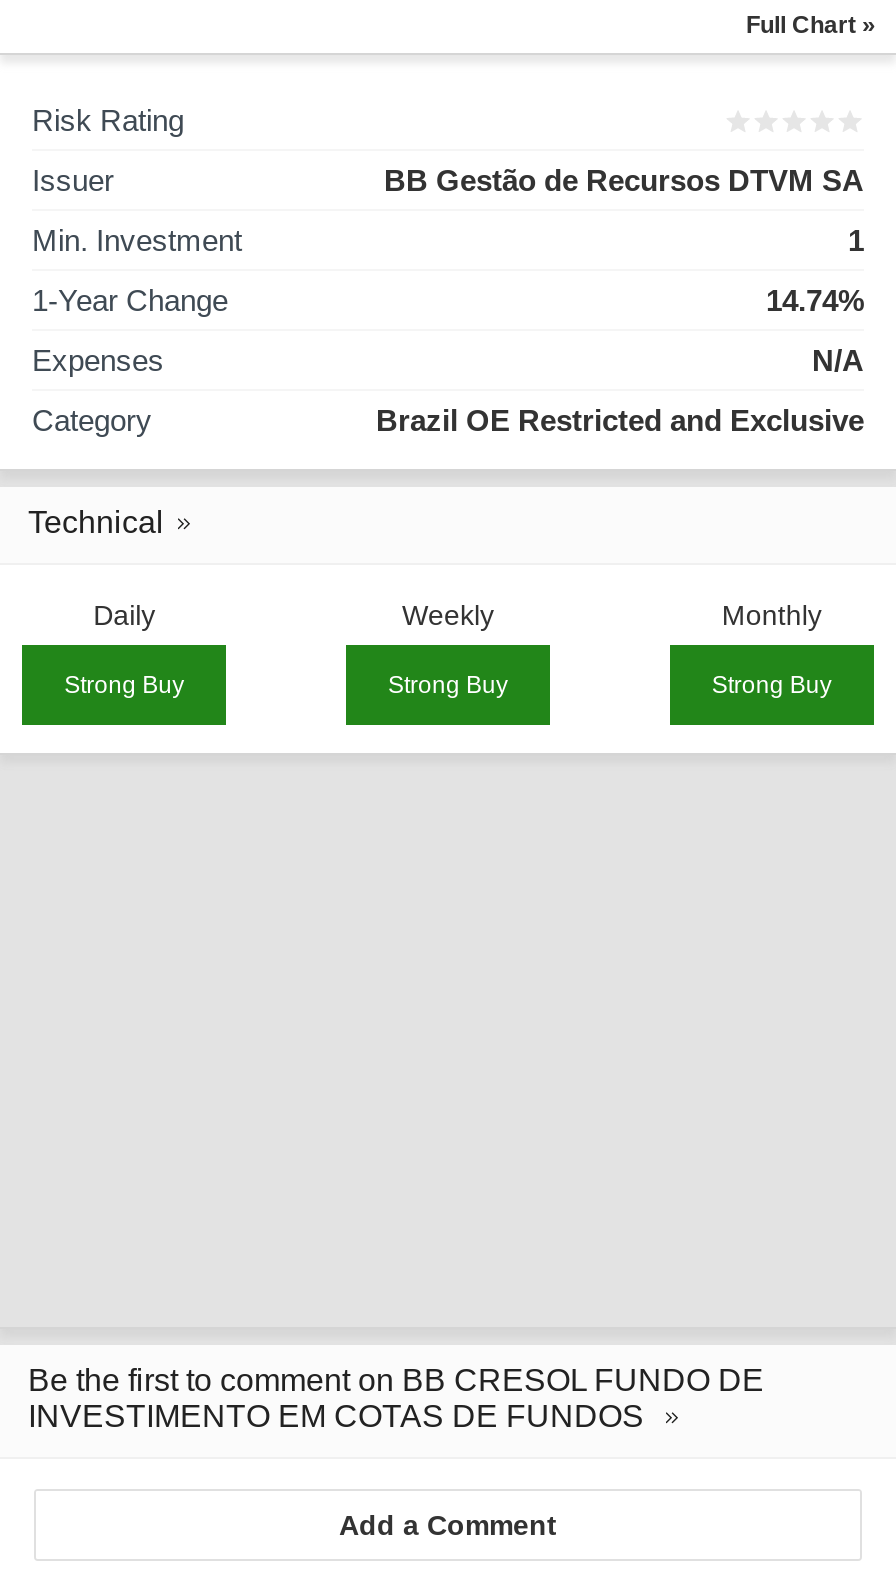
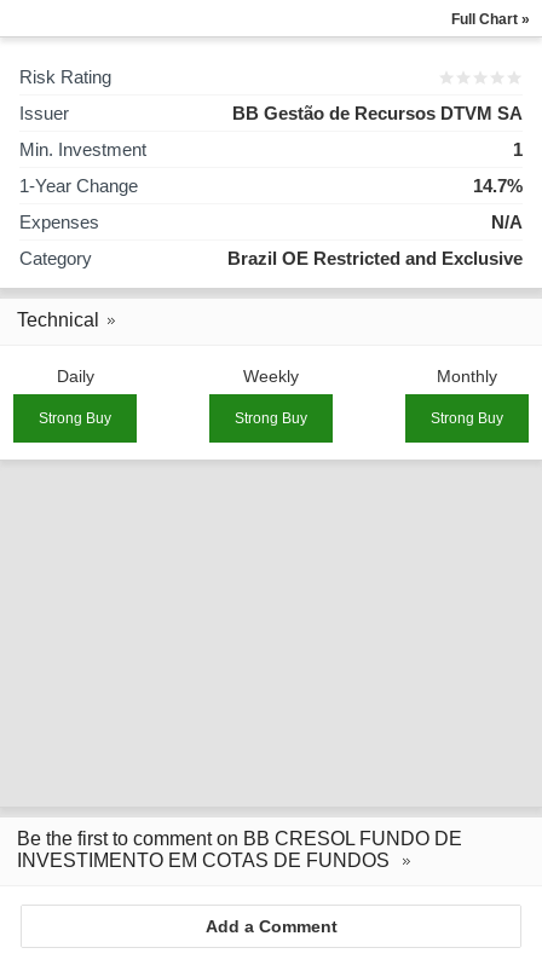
- 14.74%
+ 14.7%
